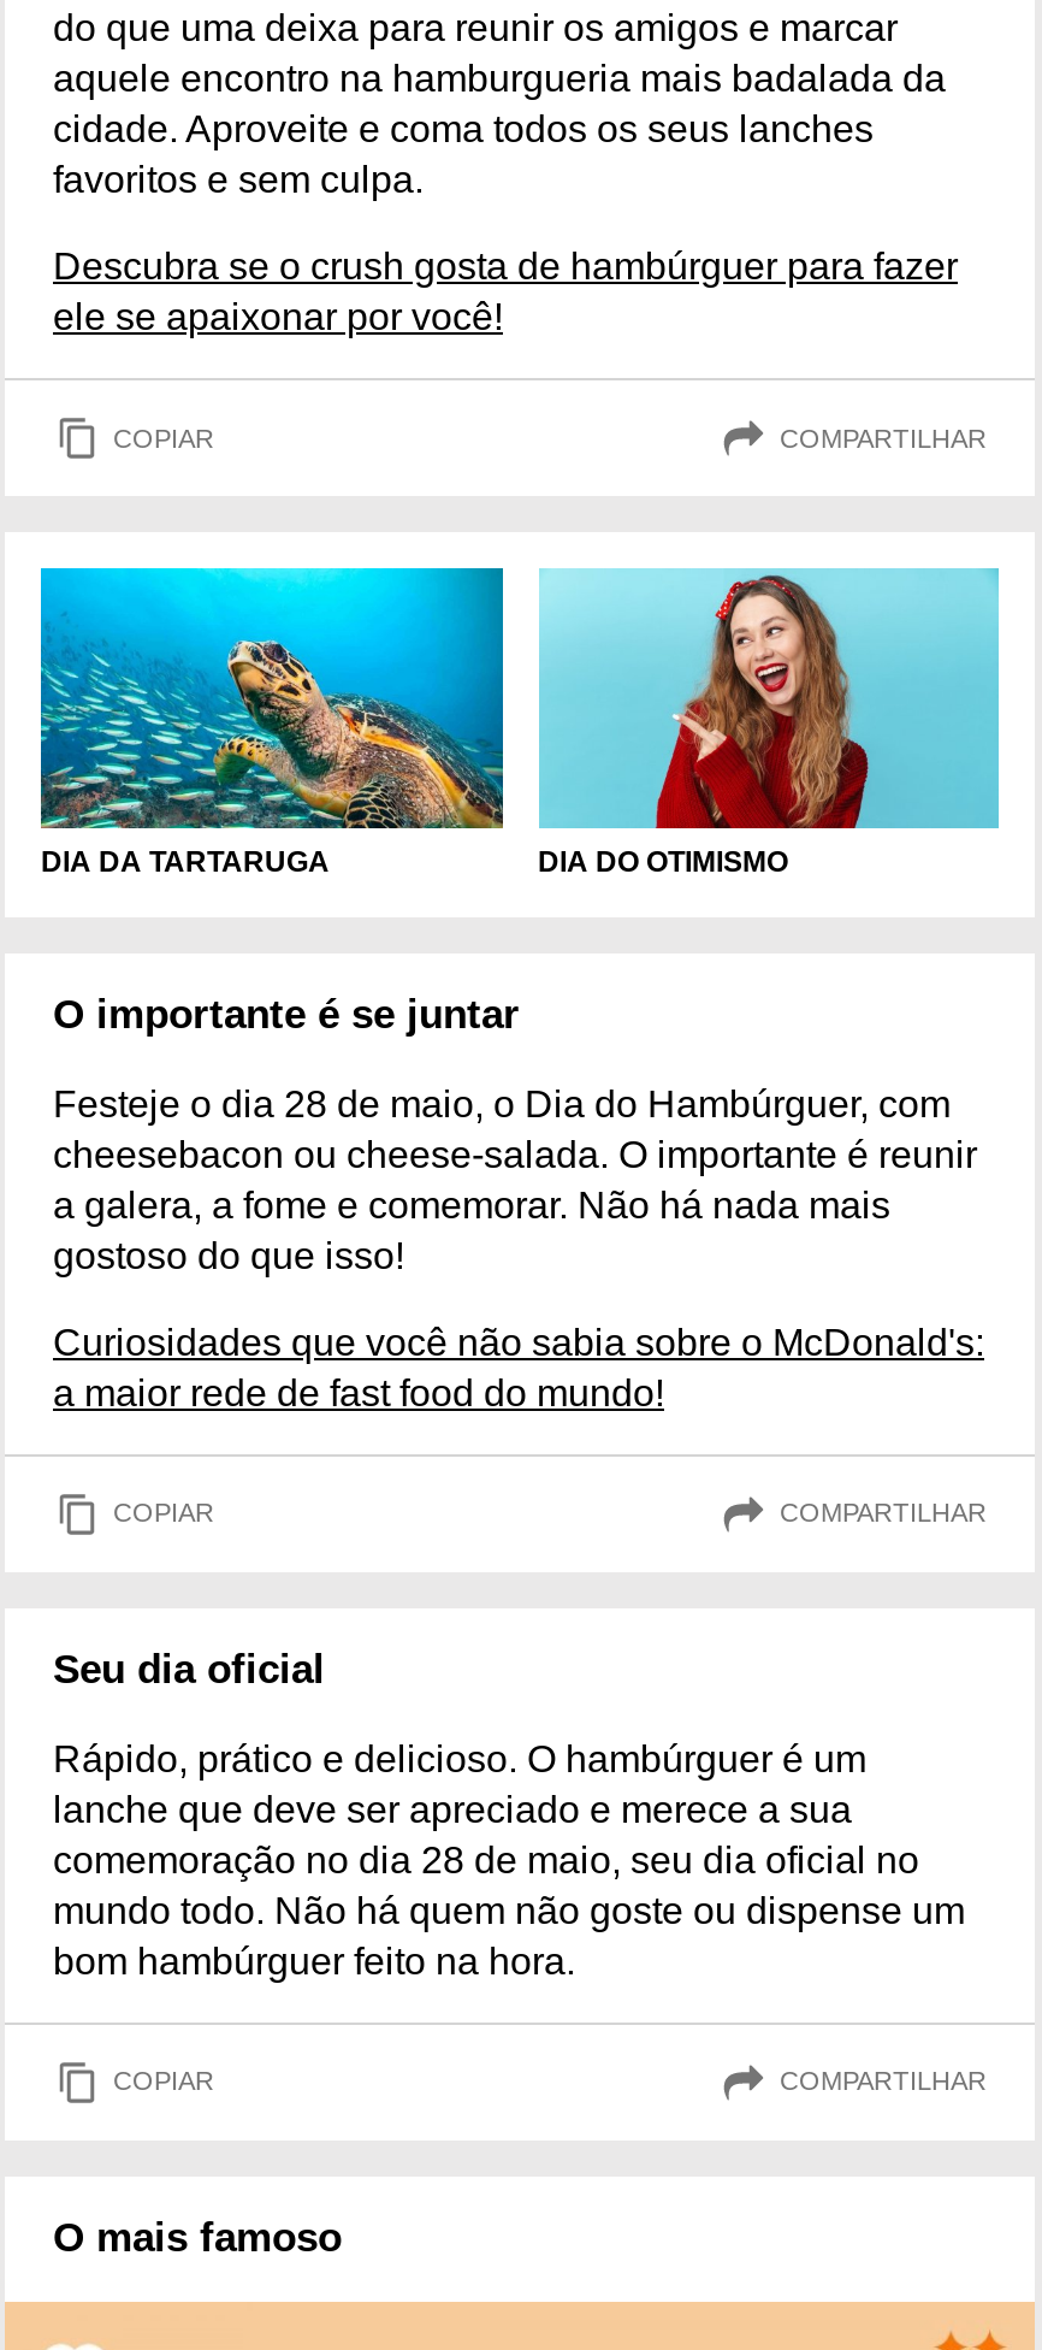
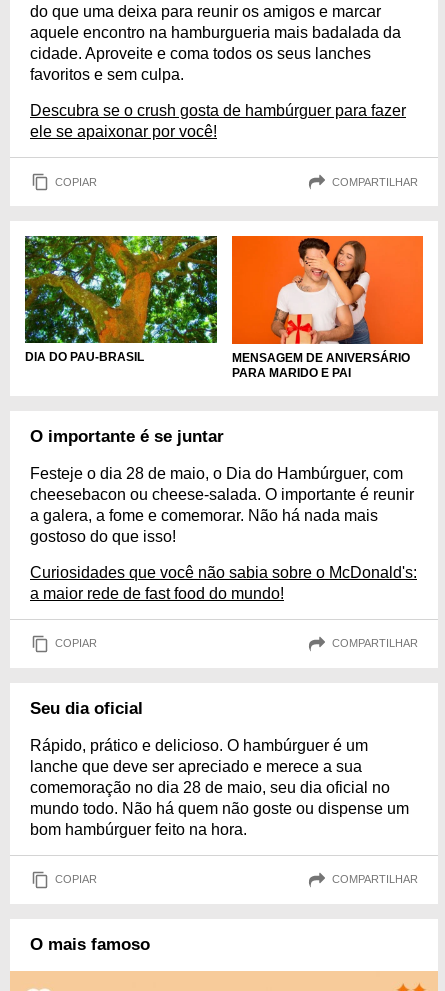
- [image]
- DIA DA TARTARUGA
- DIA DO OTIMISMO
+ [image]
+ DIA DO PAU-BRASIL
+ MENSAGEM DE ANIVERSÁRIO
+ PARA MARIDO E PAI

- [image]
+ [image]
